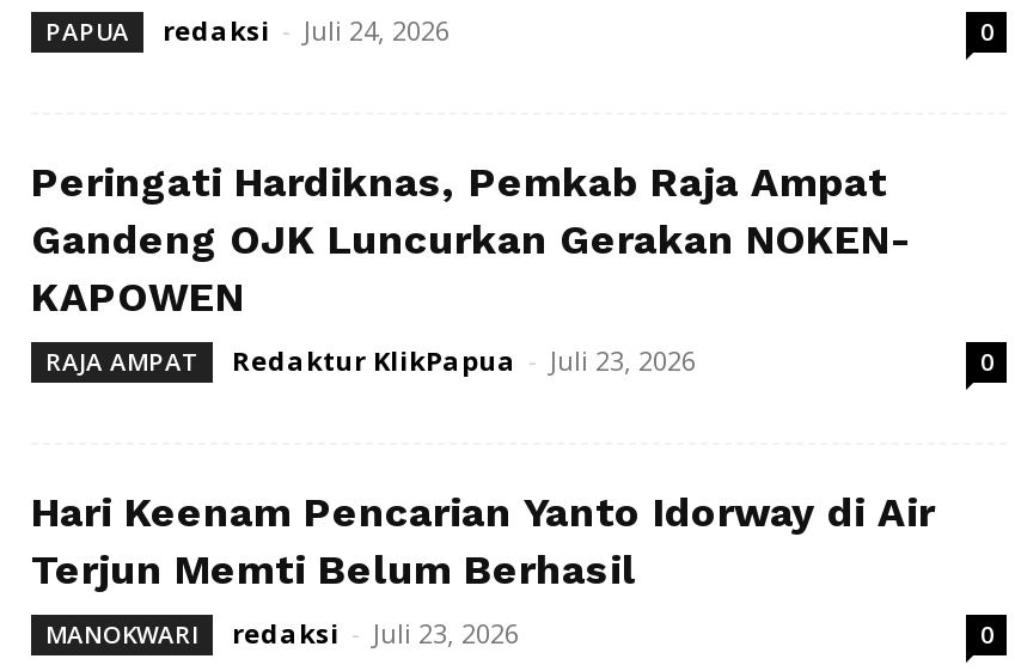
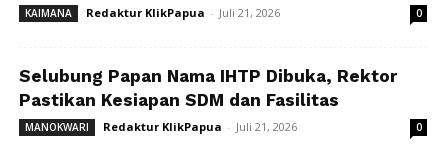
- PAPUA
- redaksi - Juli 24, 2026
+ KAIMANA
+ Redaktur KlikPapua - Juli 21, 2026

- Peringati Hardiknas, Pemkab Raja Ampat
- Gandeng OJK Luncurkan Gerakan NOKEN-
- KAPOWEN
- RAJA AMPAT
- Redaktur KlikPapua - Juli 23, 2026
- 0
- Hari Keenam Pencarian Yanto Idorway di Air
- Terjun Memti Belum Berhasil
+ Selubung Papan Nama IHTP Dibuka, Rektor
+ Pastikan Kesiapan SDM dan Fasilitas

- redaksi - Juli 23, 2026
+ Redaktur KlikPapua - Juli 21, 2026
